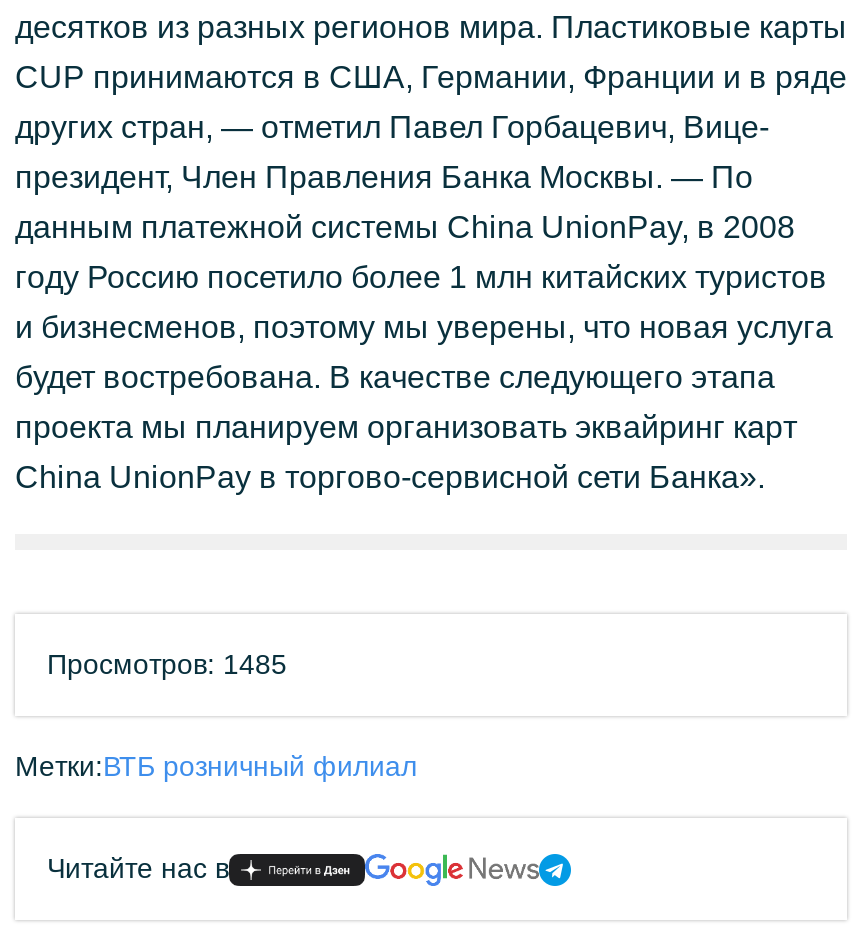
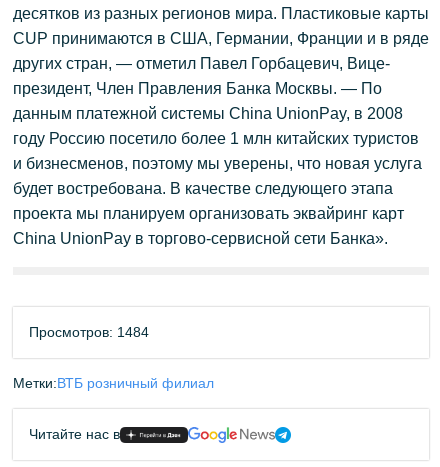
- Просмотров: 1485
+ Просмотров: 1484
